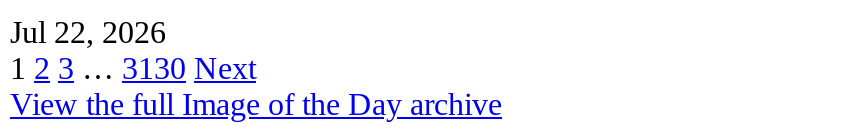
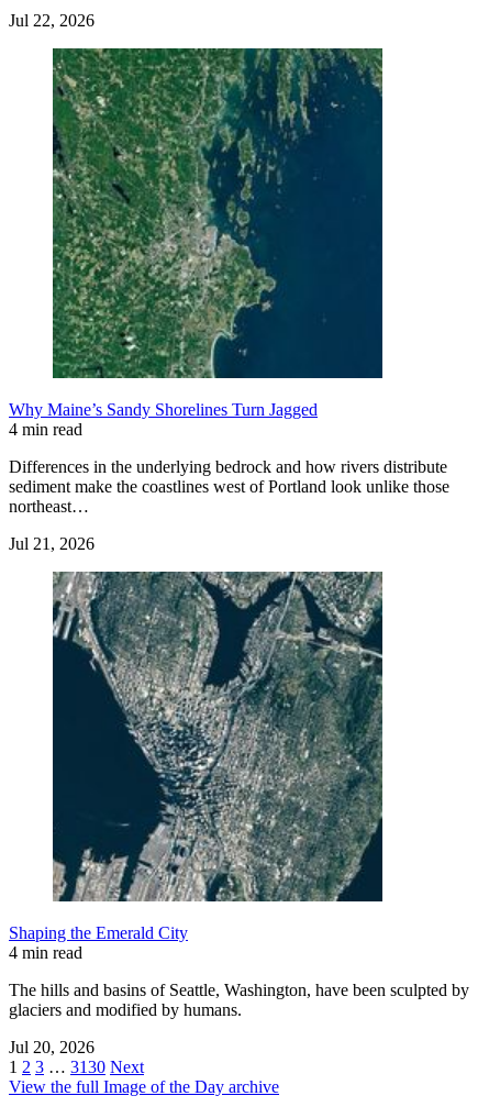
+ [image]
+ Why Maine’s Sandy Shorelines Turn Jagged
+ 4 min read
+ Differences in the underlying bedrock and how rivers distribute
+ sediment make the coastlines west of Portland look unlike those
+ northeast…
+ Jul 21, 2026

+ [image]
+ Shaping the Emerald City
+ 4 min read
+ The hills and basins of Seattle, Washington, have been sculpted by
+ glaciers and modified by humans.
+ Jul 20, 2026
